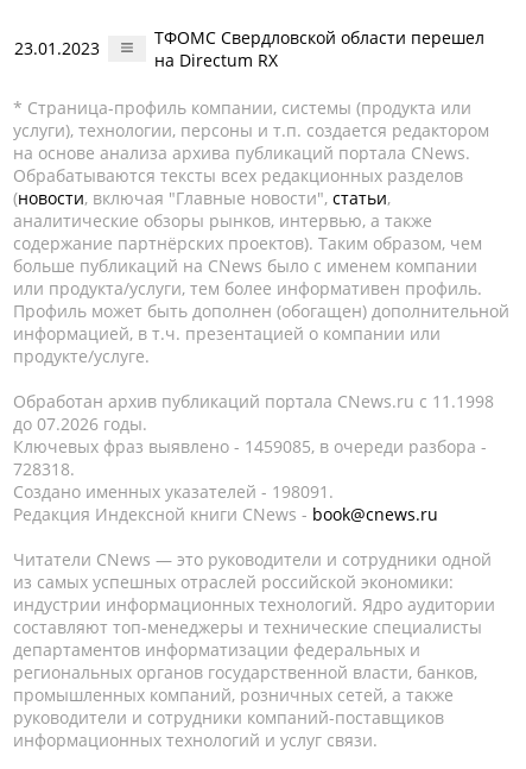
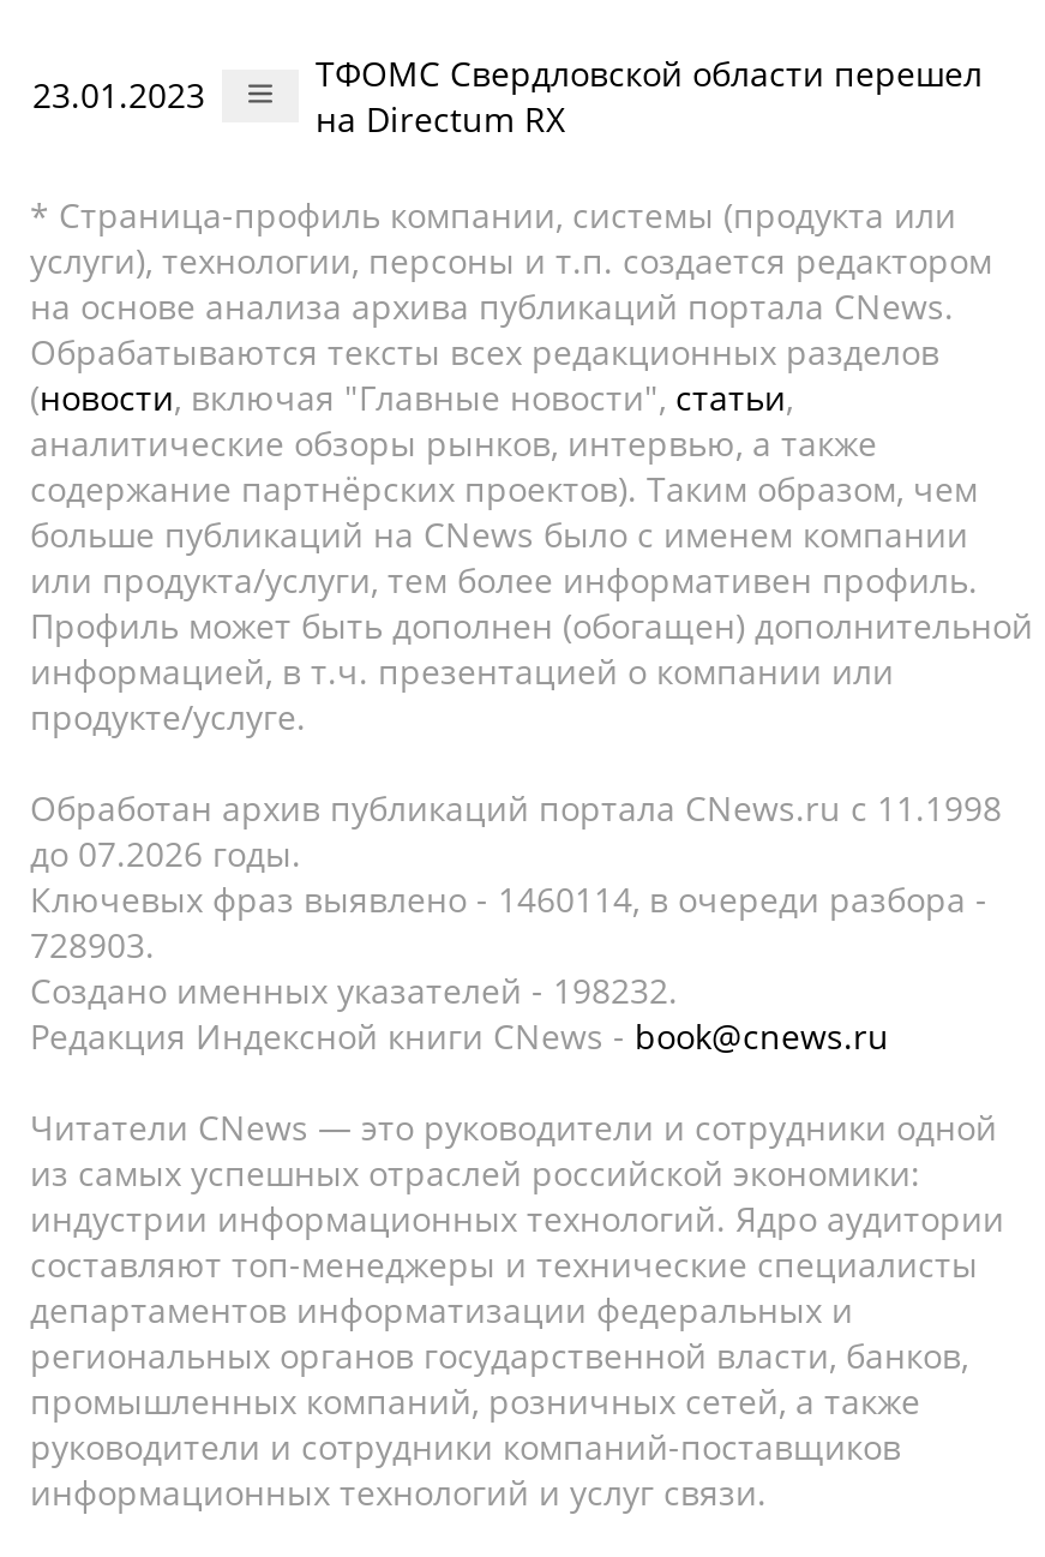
- Ключевых фраз выявлено - 1459085, в очереди разбора -
+ Ключевых фраз выявлено - 1460114, в очереди разбора -

- 728318.
+ 728903.

- Создано именных указателей - 198091.
+ Создано именных указателей - 198232.
